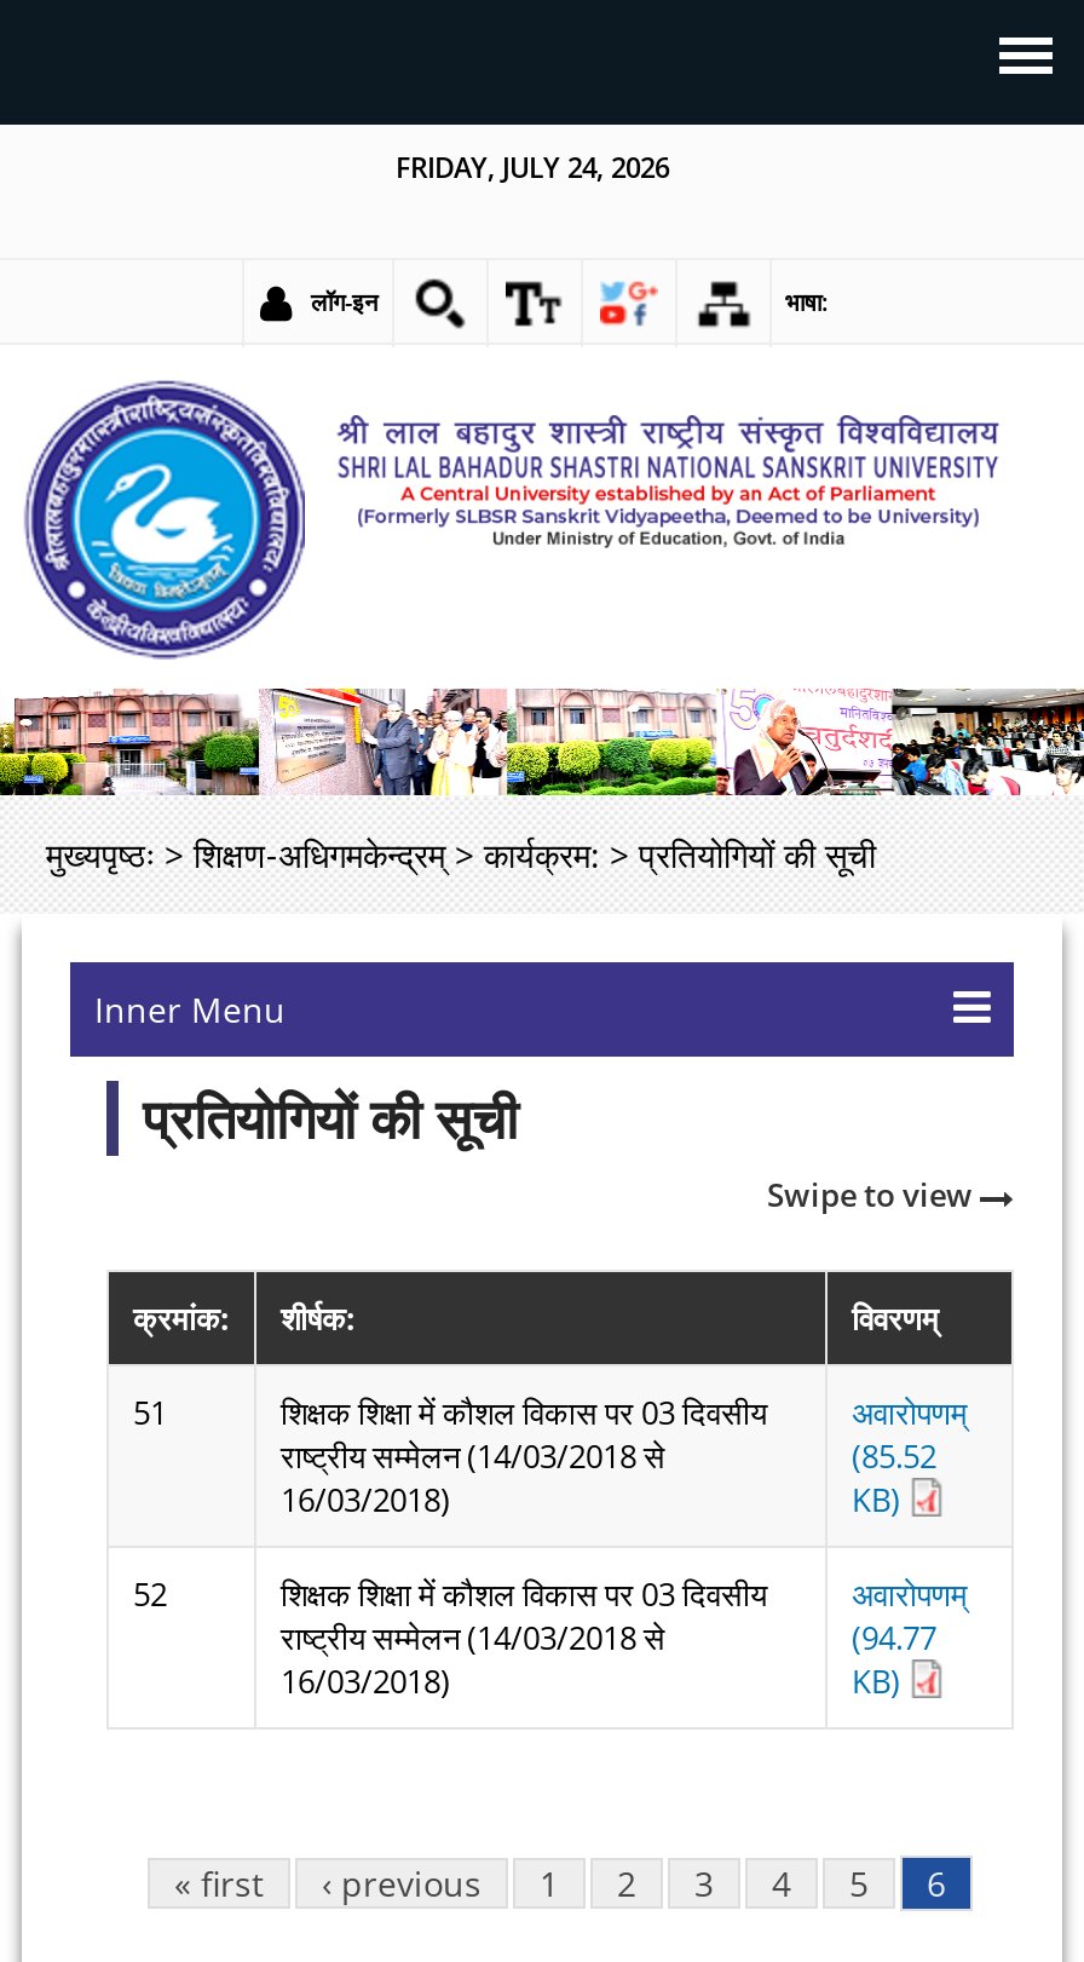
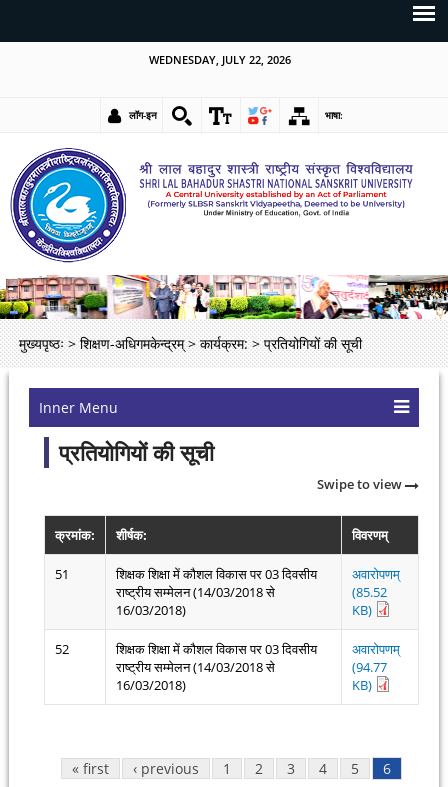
- FRIDAY, JULY 24, 2026
+ WEDNESDAY, JULY 22, 2026
